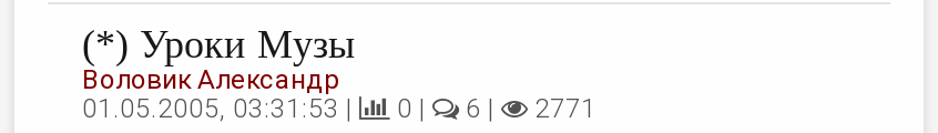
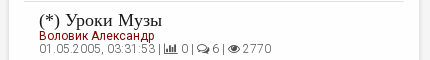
- 2771
+ 2770
